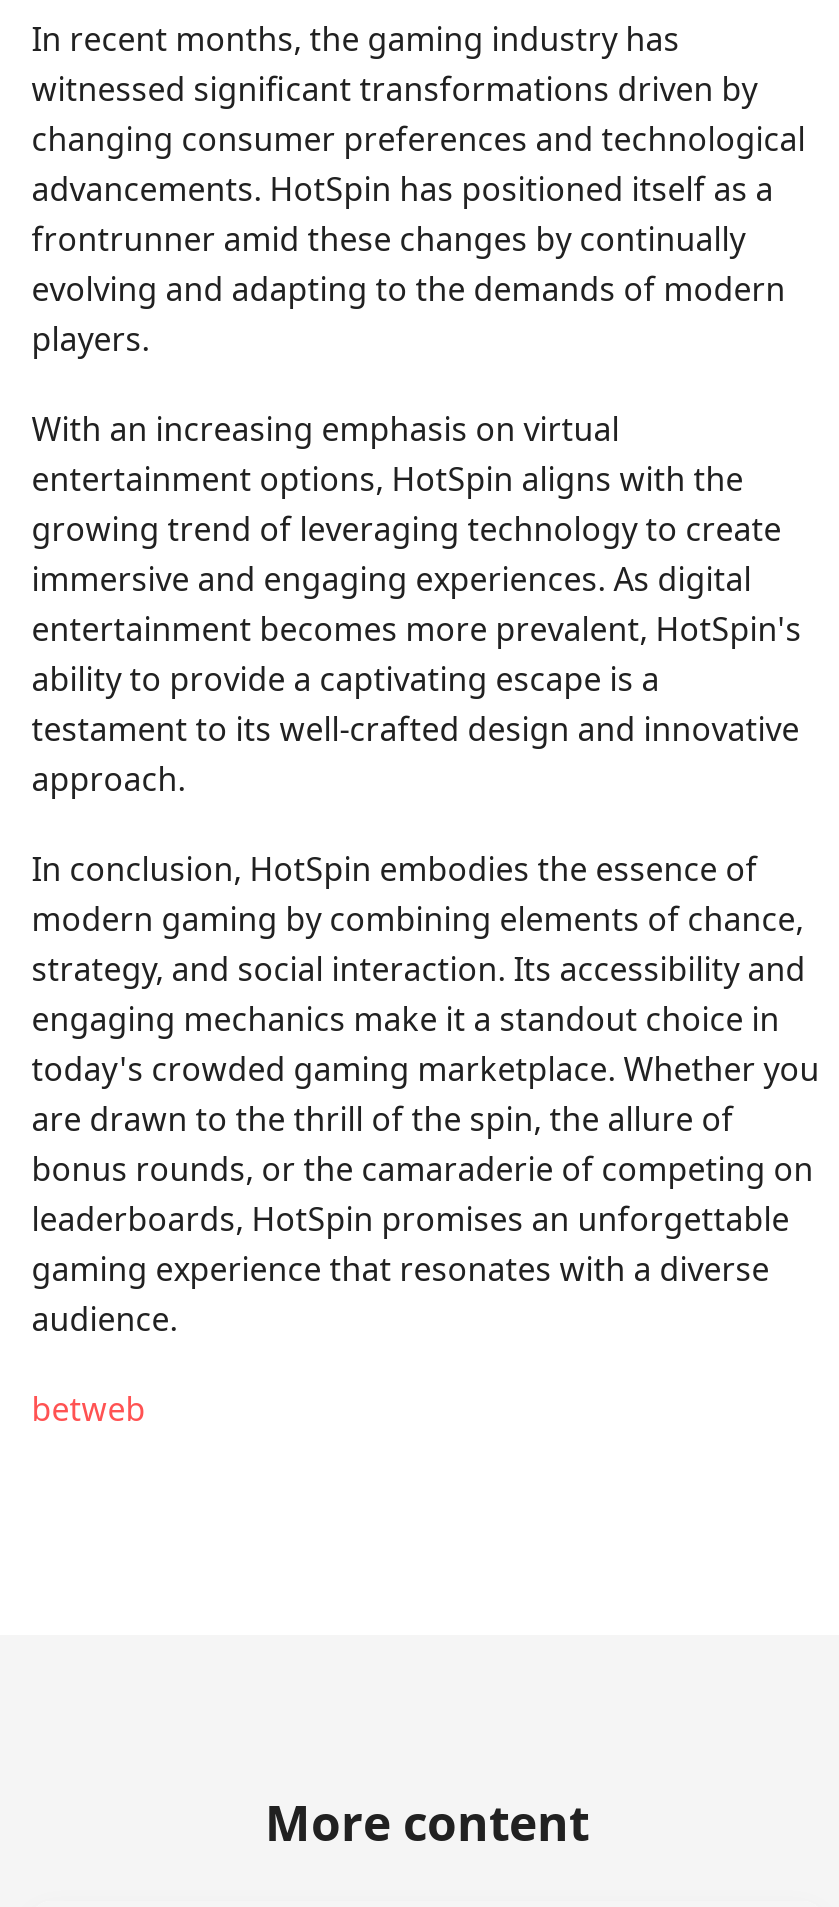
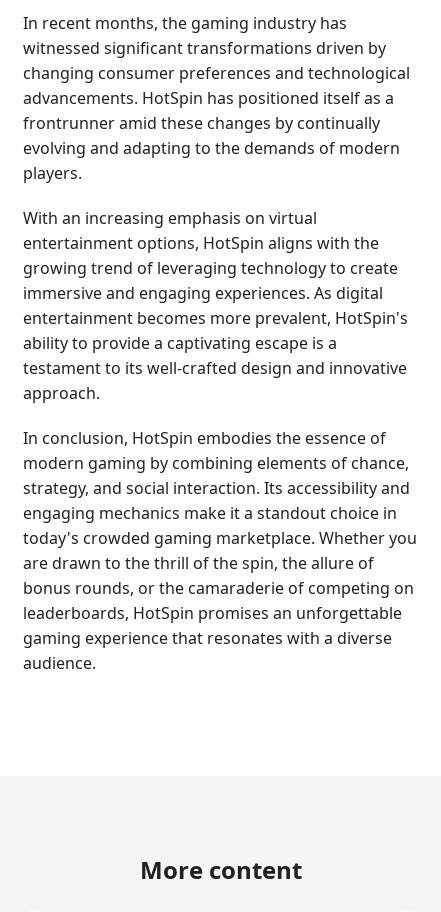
- betweb
